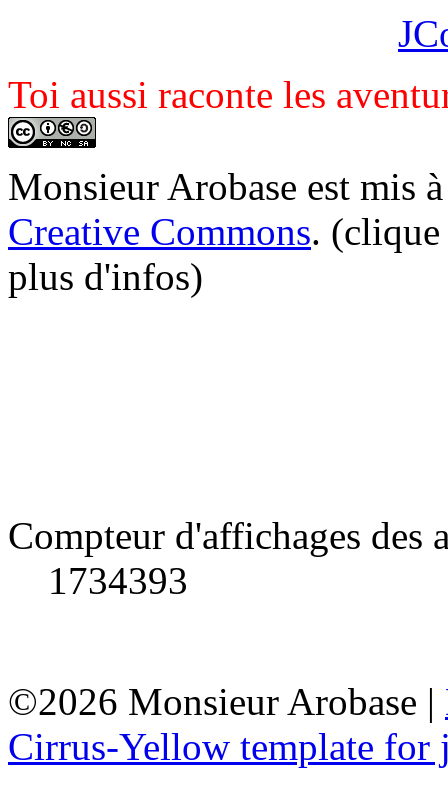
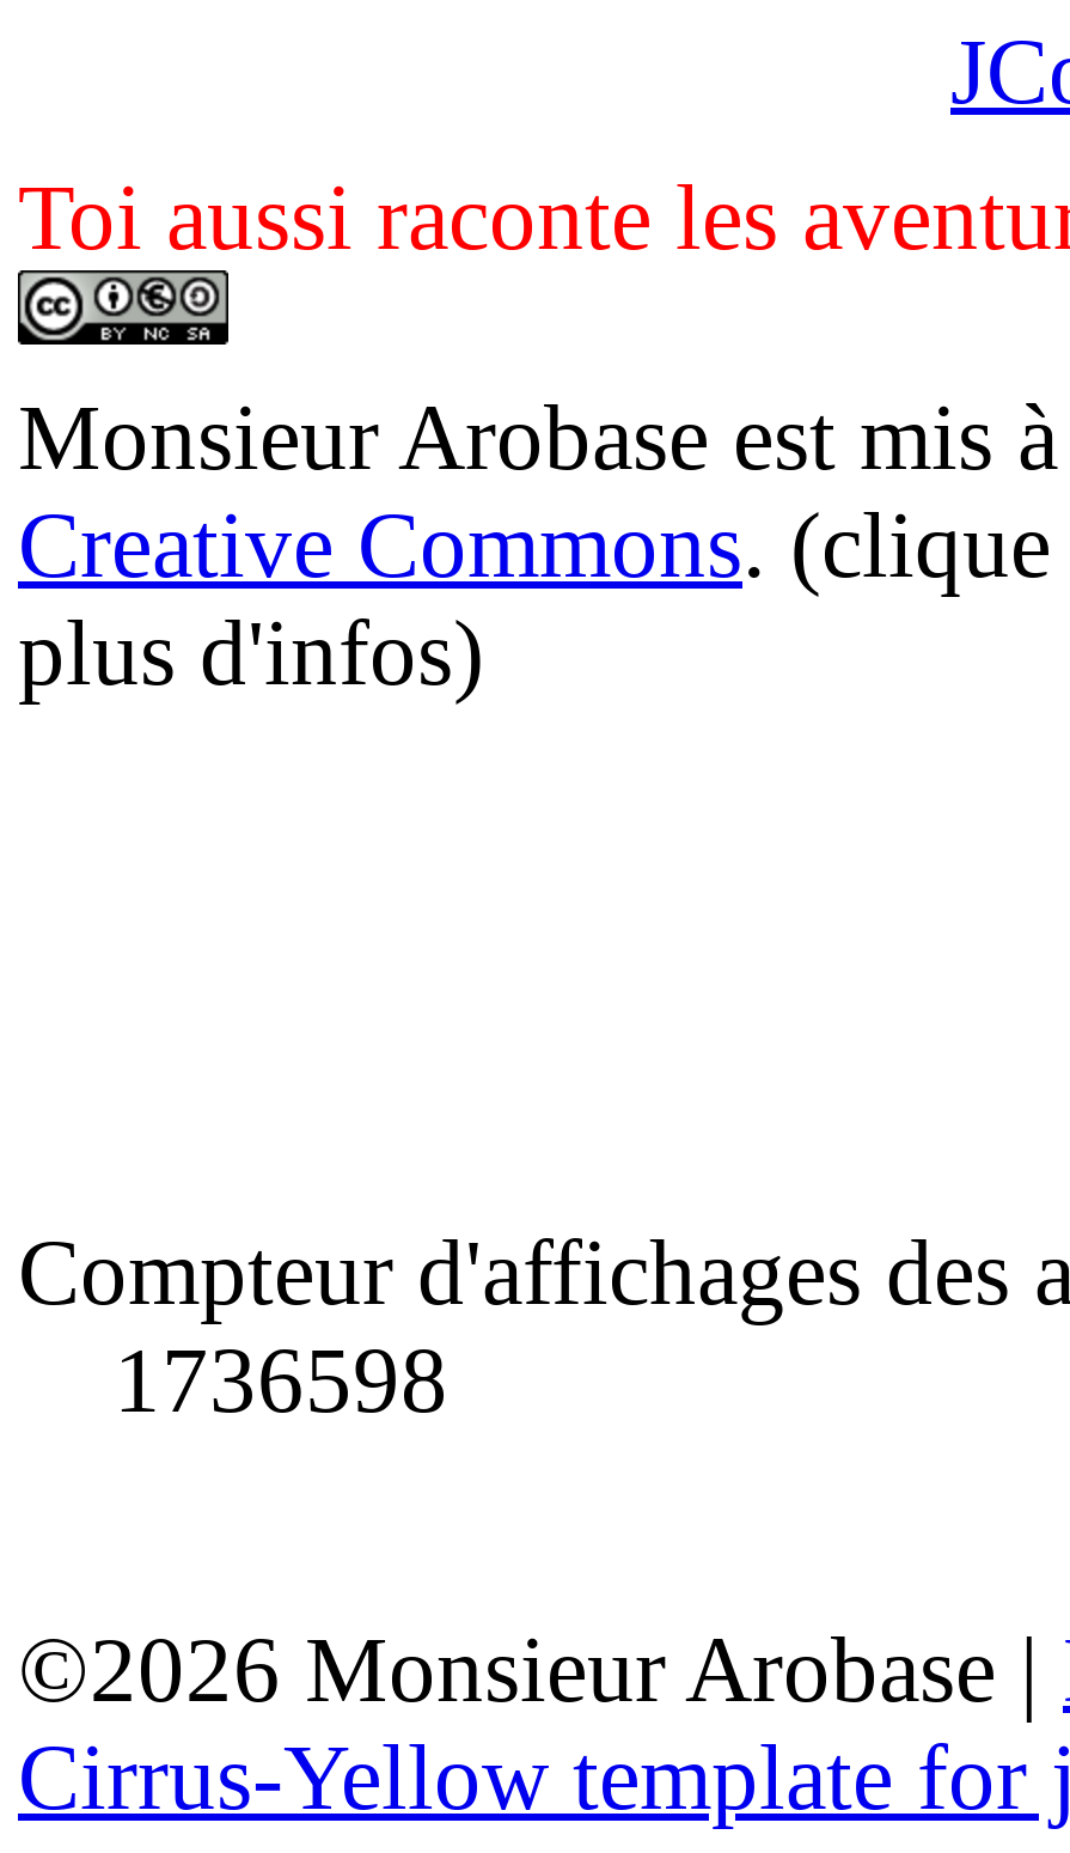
- 1734393
+ 1736598
